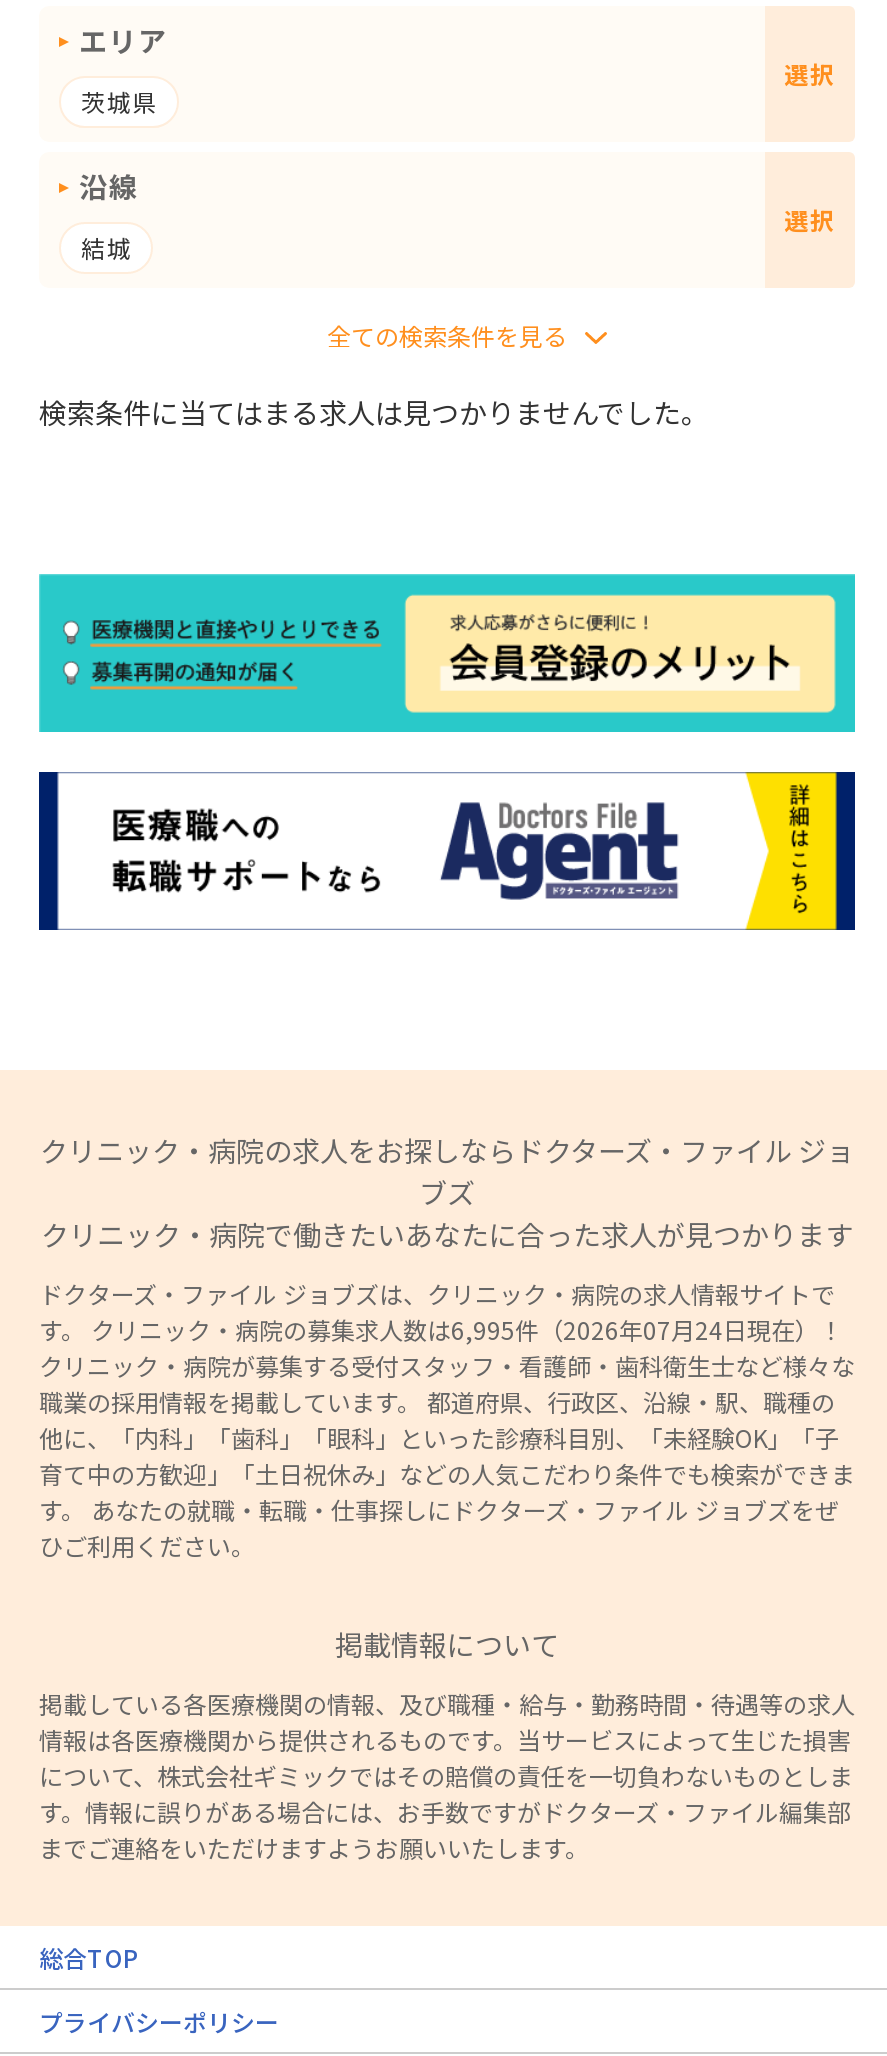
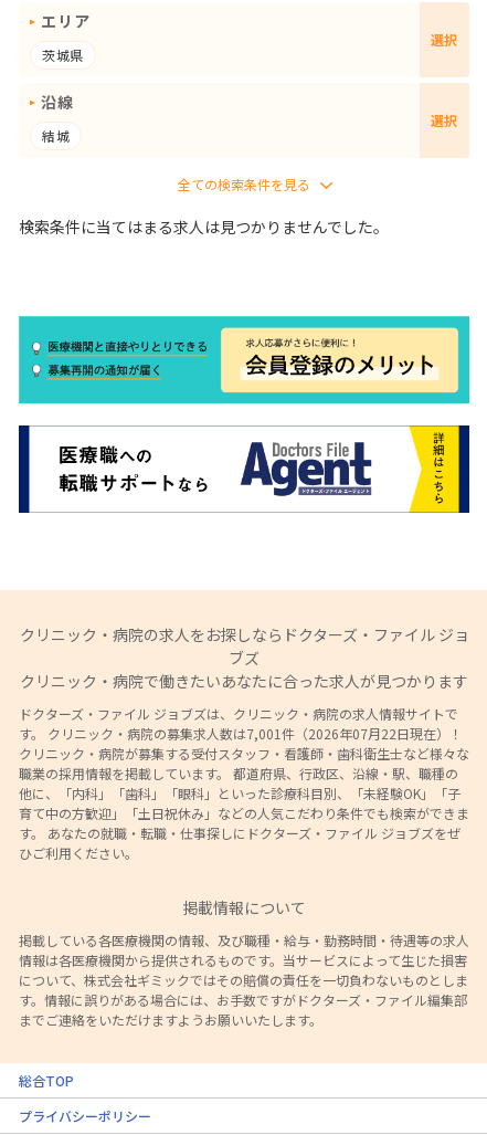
- す。 クリニック・病院の募集求人数は6,995件（2026年07月24日現在）！
+ す。 クリニック・病院の募集求人数は7,001件（2026年07月22日現在）！
